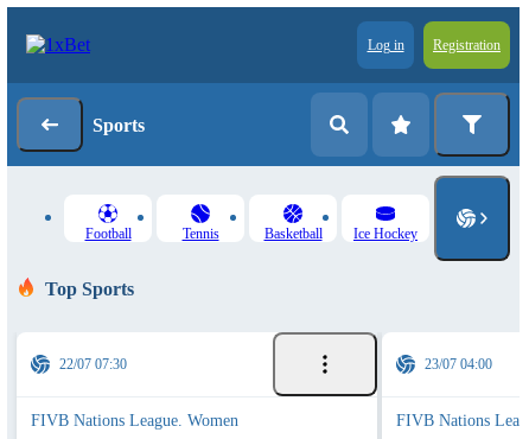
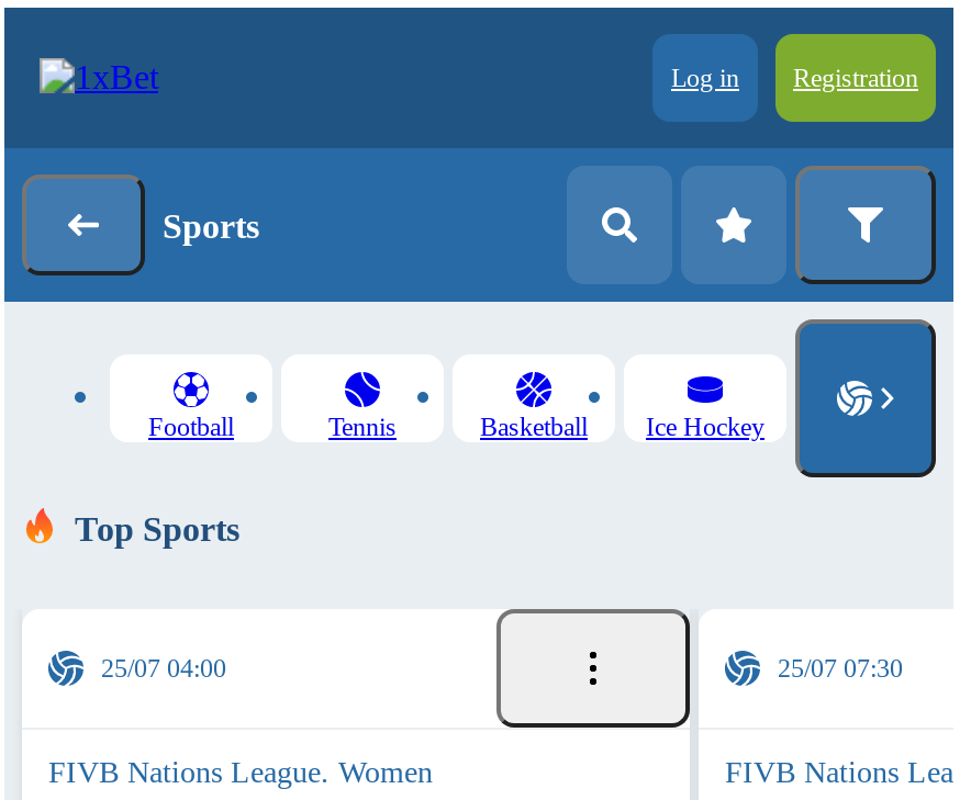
- 22/07 07:30
+ 25/07 04:00

- 23/07 04:00
+ 25/07 07:30
